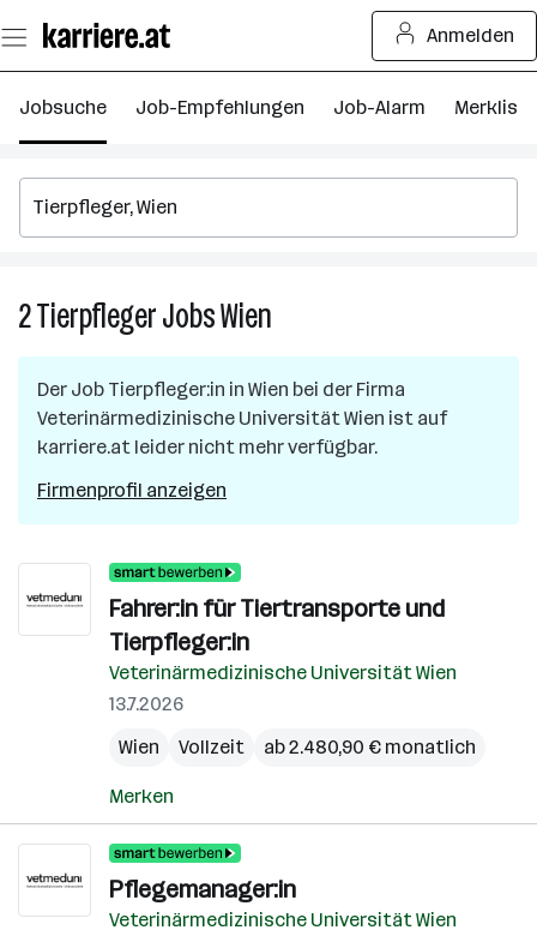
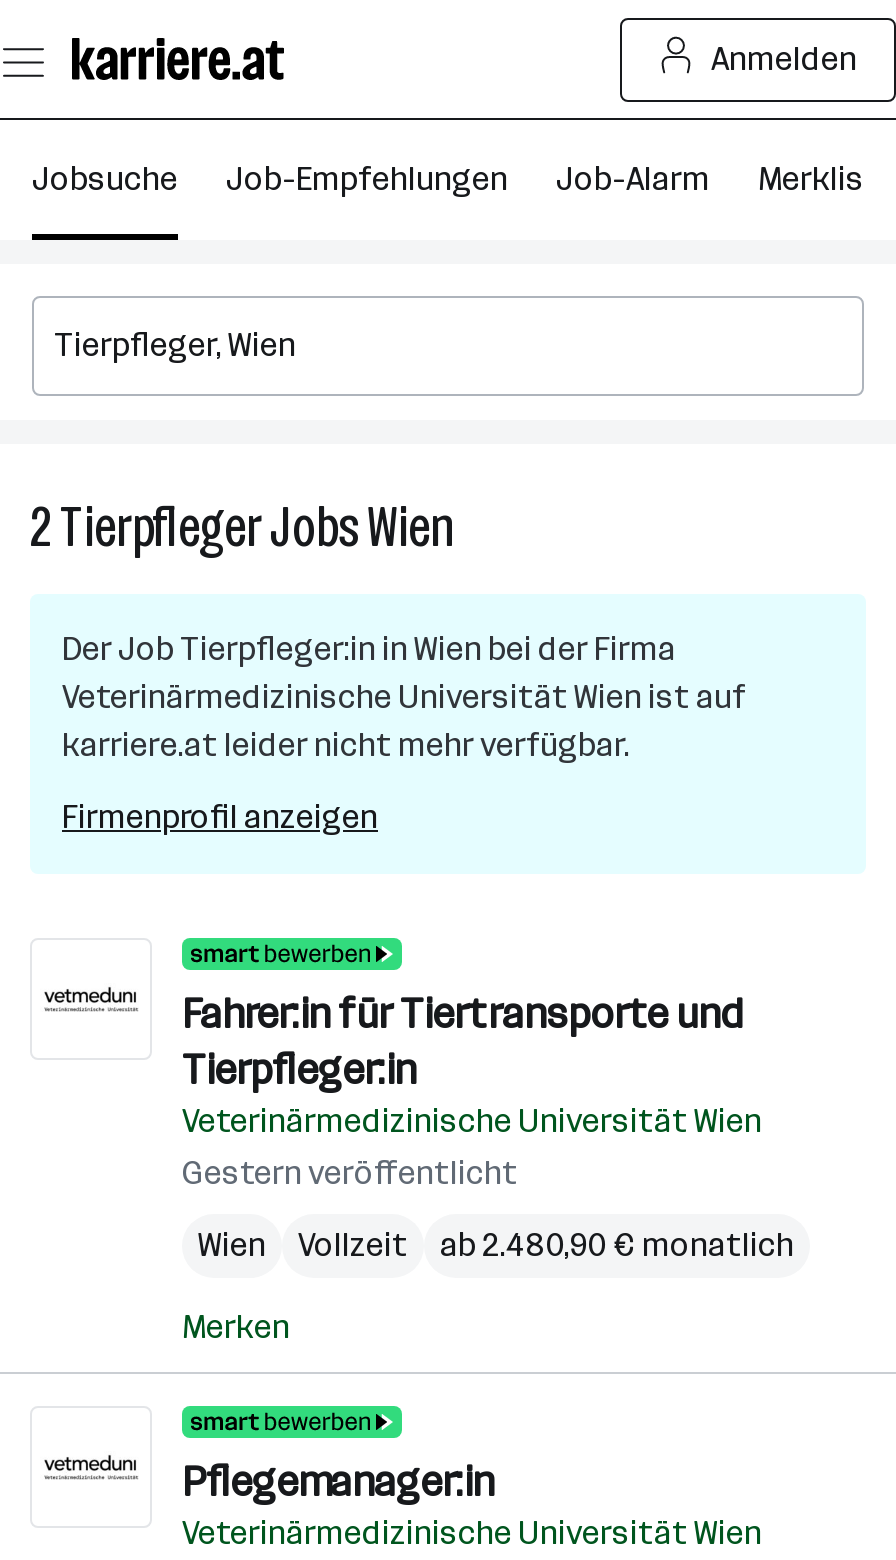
- 13.7.2026
+ Gestern veröffentlicht
